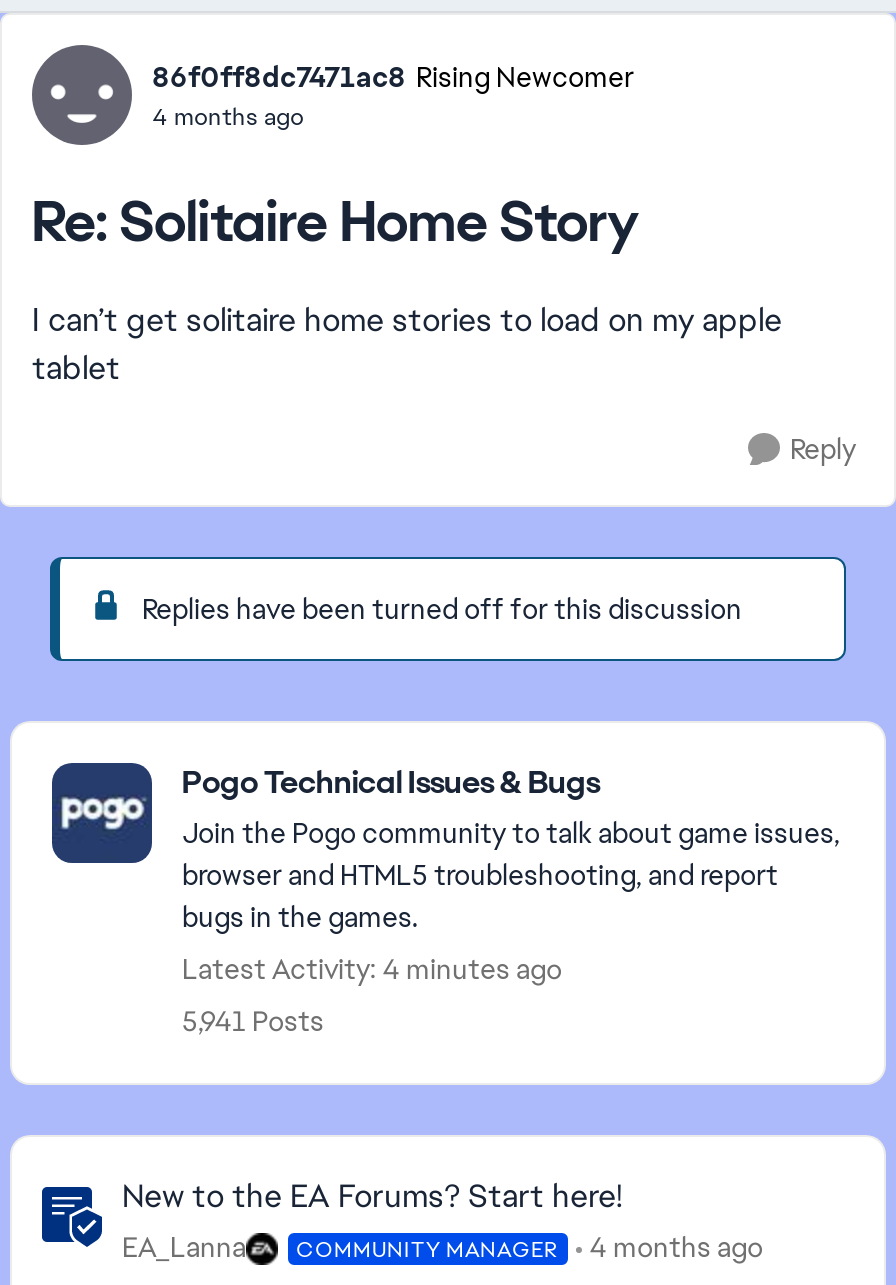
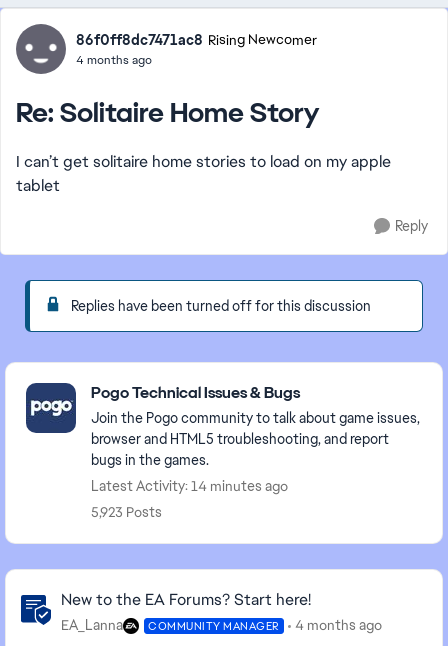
- Latest Activity: 4 minutes ago
+ Latest Activity: 14 minutes ago

- 5,941 Posts
+ 5,923 Posts
